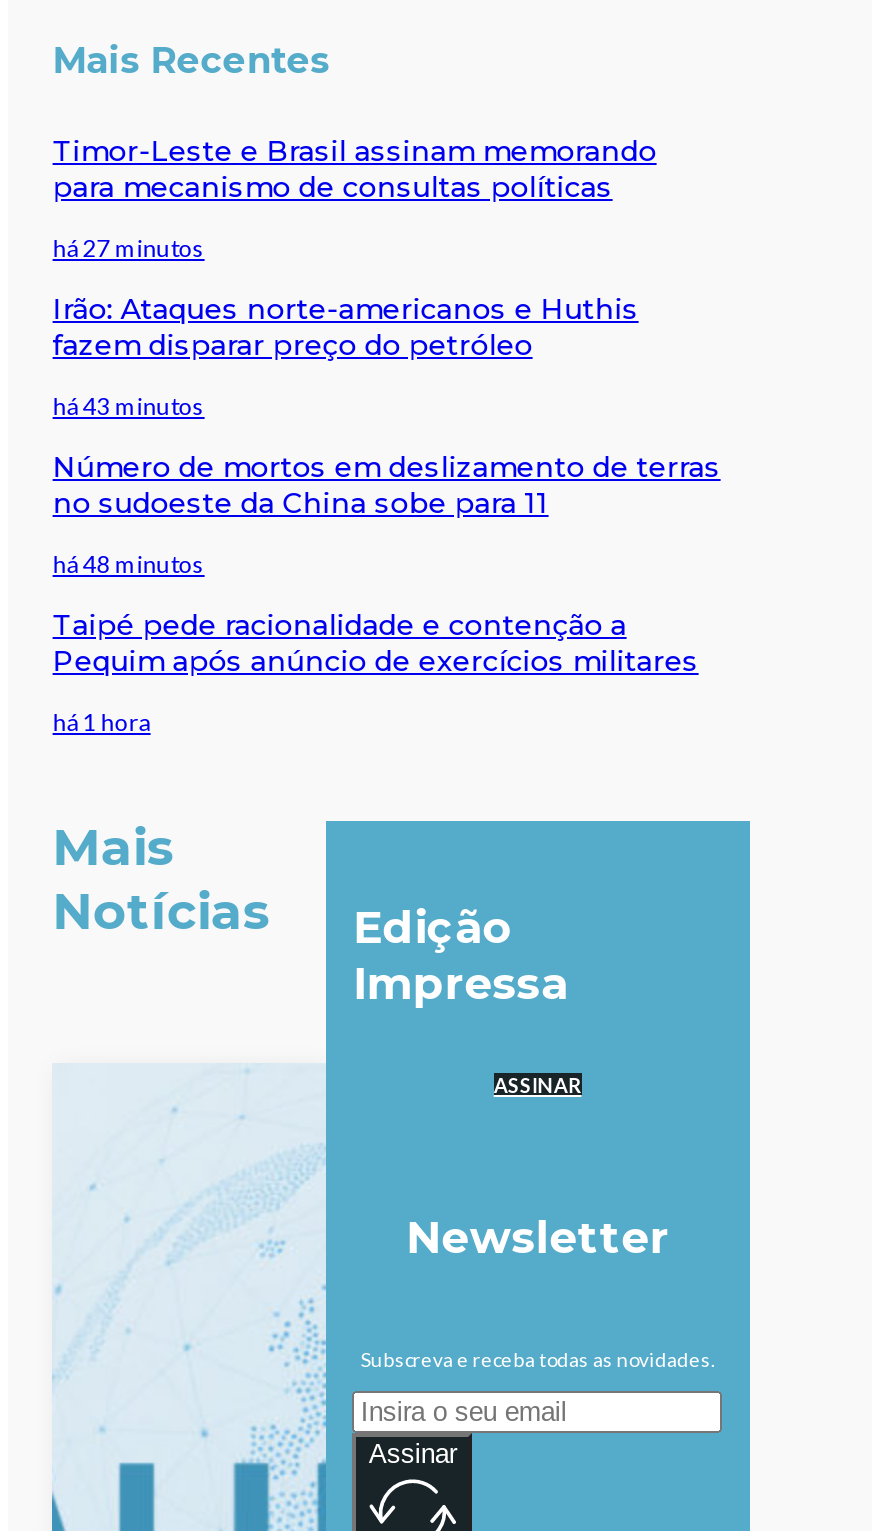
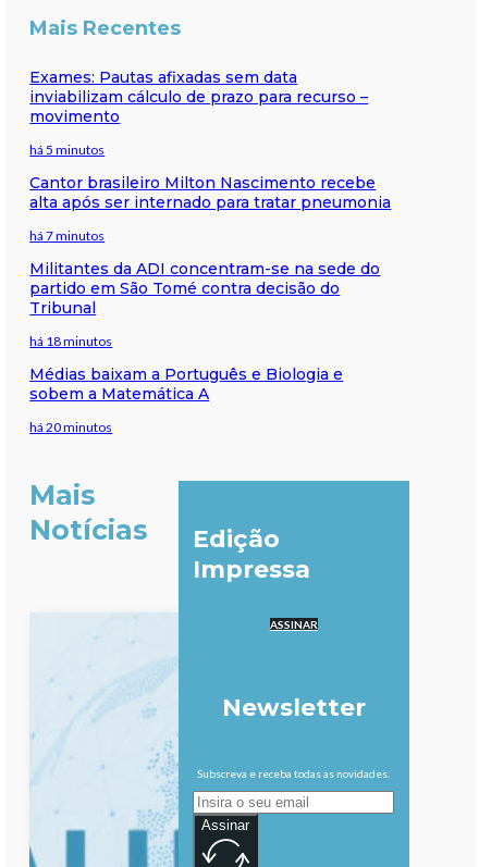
- Timor-Leste e Brasil assinam memorando
- para mecanismo de consultas políticas
+ Exames: Pautas afixadas sem data
+ inviabilizam cálculo de prazo para recurso –
+ movimento

- há 27 minutos
+ há 5 minutos

- Irão: Ataques norte-americanos e Huthis
- fazem disparar preço do petróleo
+ Cantor brasileiro Milton Nascimento recebe
+ alta após ser internado para tratar pneumonia

- há 43 minutos
+ há 7 minutos

- Número de mortos em deslizamento de terras
- no sudoeste da China sobe para 11
+ Militantes da ADI concentram-se na sede do
+ partido em São Tomé contra decisão do
+ Tribunal

- há 48 minutos
+ há 18 minutos

- Taipé pede racionalidade e contenção a
- Pequim após anúncio de exercícios militares
+ Médias baixam a Português e Biologia e
+ sobem a Matemática A

- há 1 hora
+ há 20 minutos
